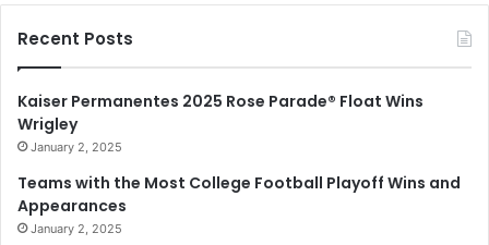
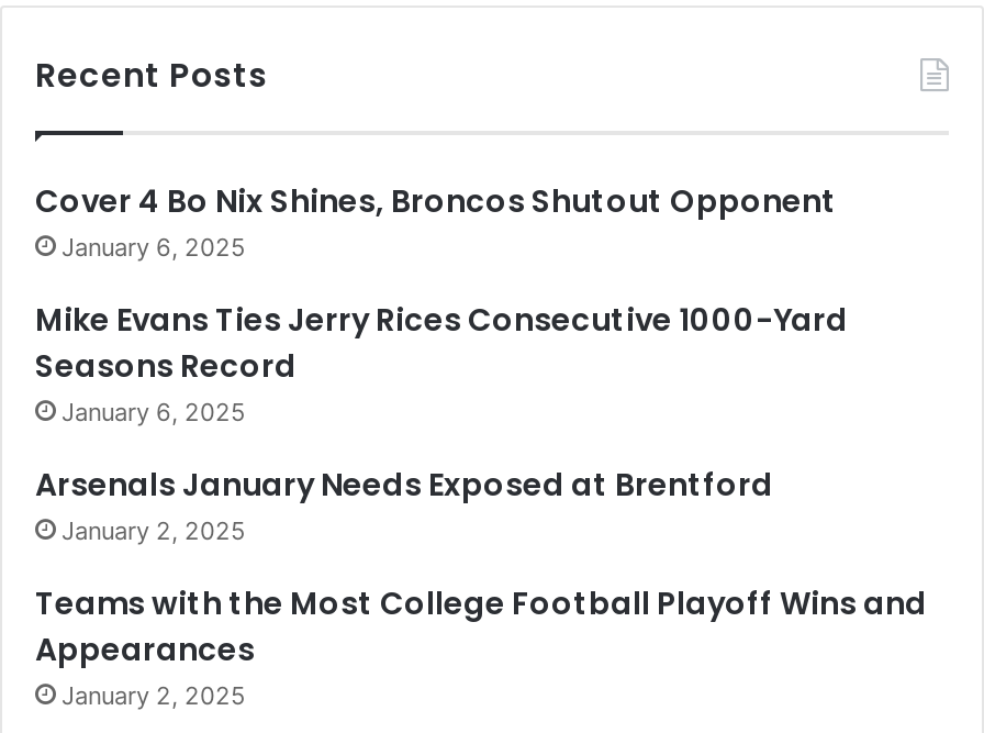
- Kaiser Permanentes 2025 Rose Parade® Float Wins
- Wrigley
+ Cover 4 Bo Nix Shines, Broncos Shutout Opponent
+ January 6, 2025
+ Mike Evans Ties Jerry Rices Consecutive 1000-Yard
+ Seasons Record
+ January 6, 2025
+ Arsenals January Needs Exposed at Brentford
